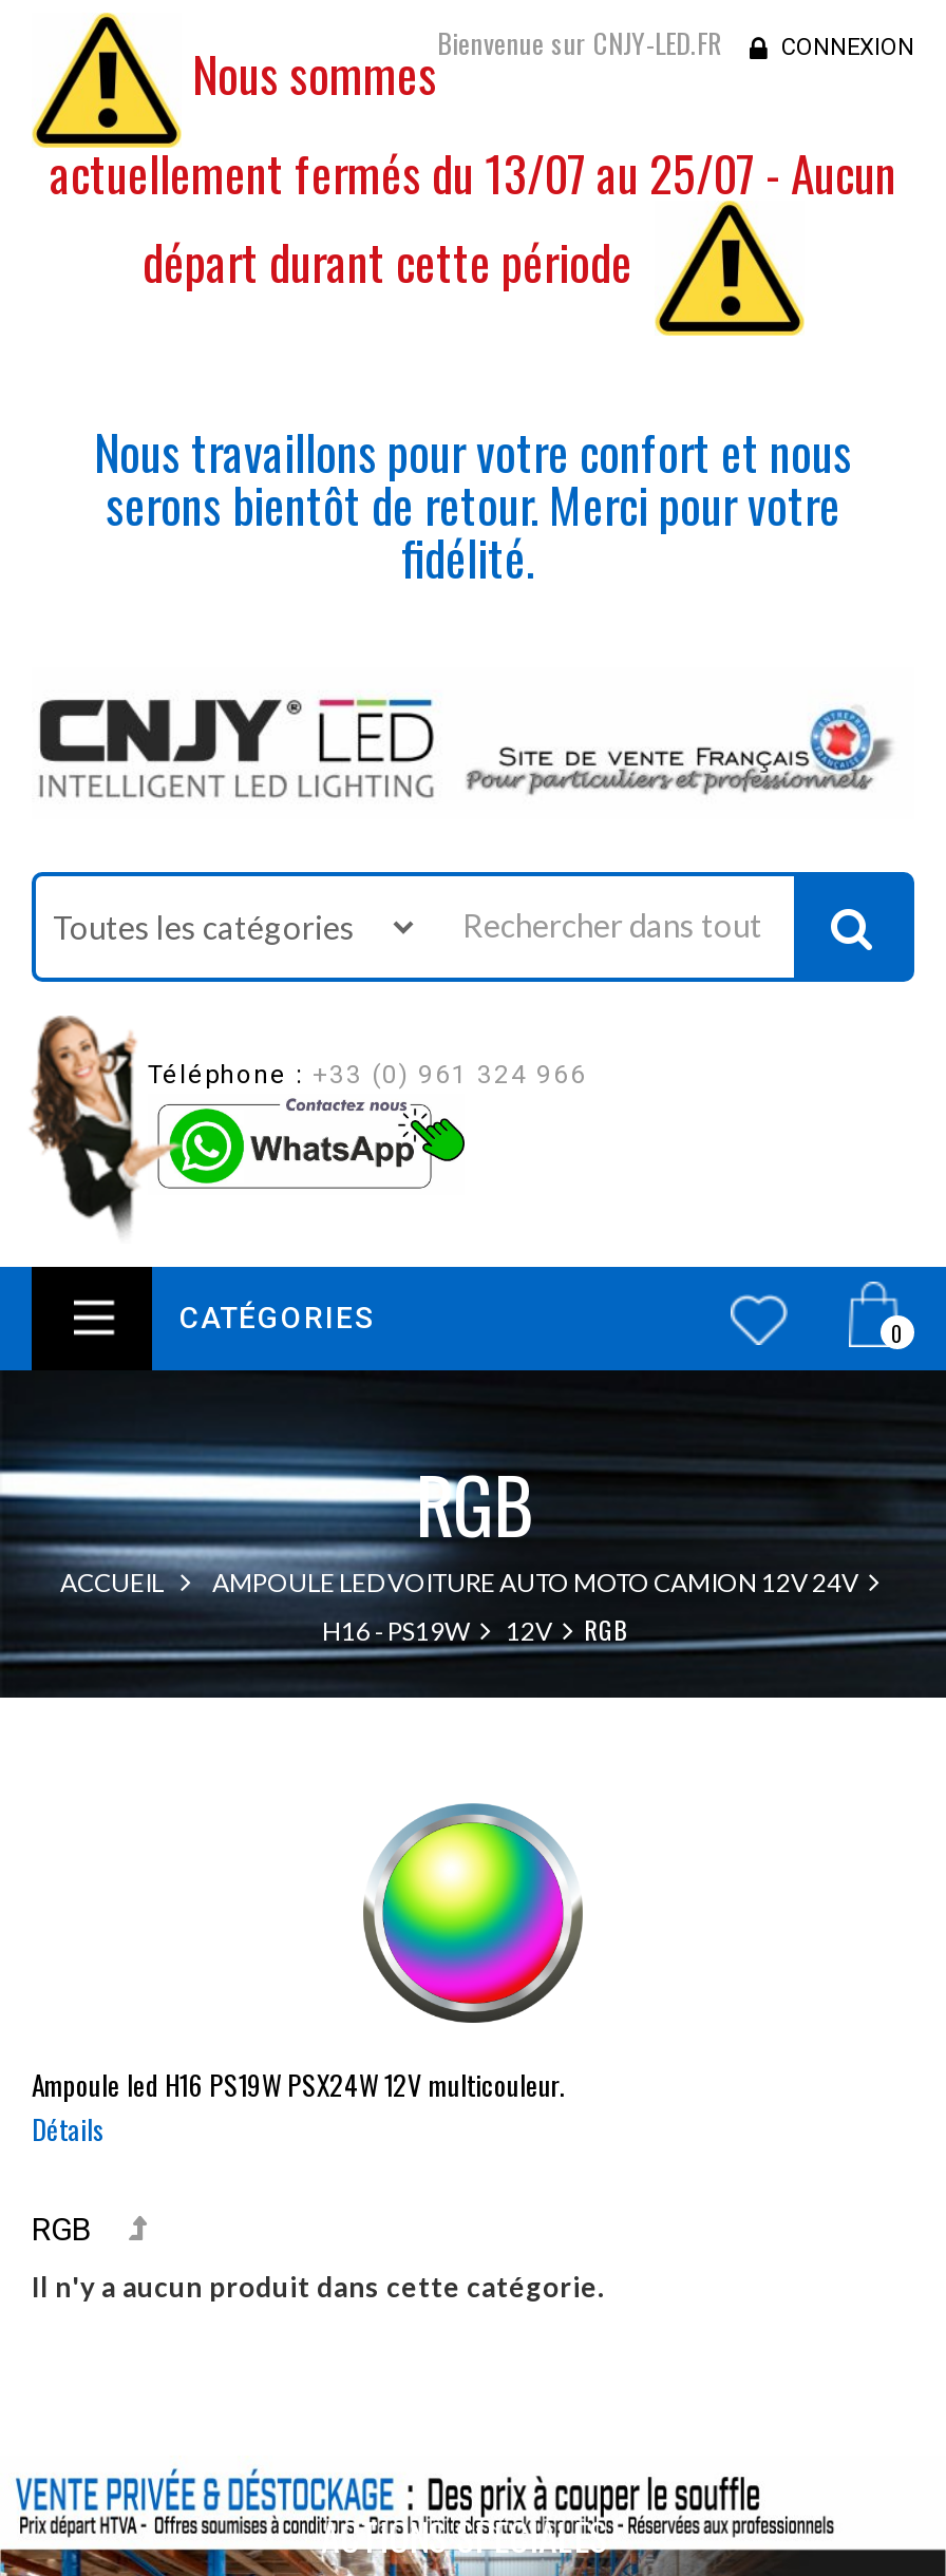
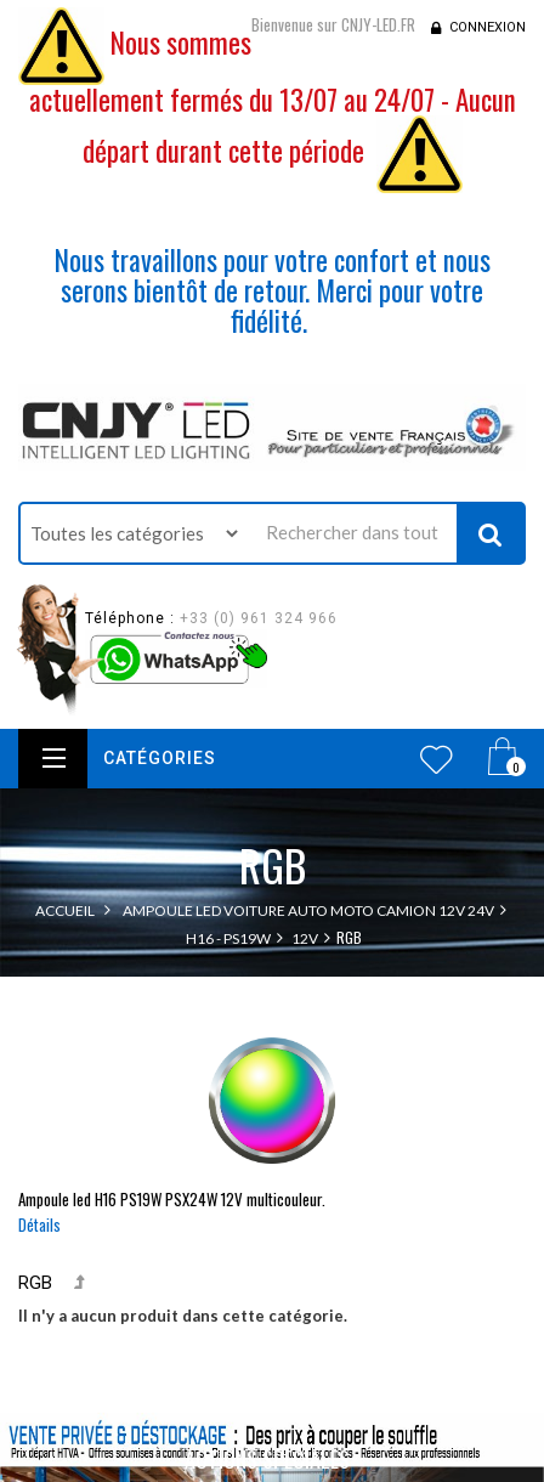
- actuellement fermés du 13/07 au 25/07 - Aucun
+ actuellement fermés du 13/07 au 24/07 - Aucun
